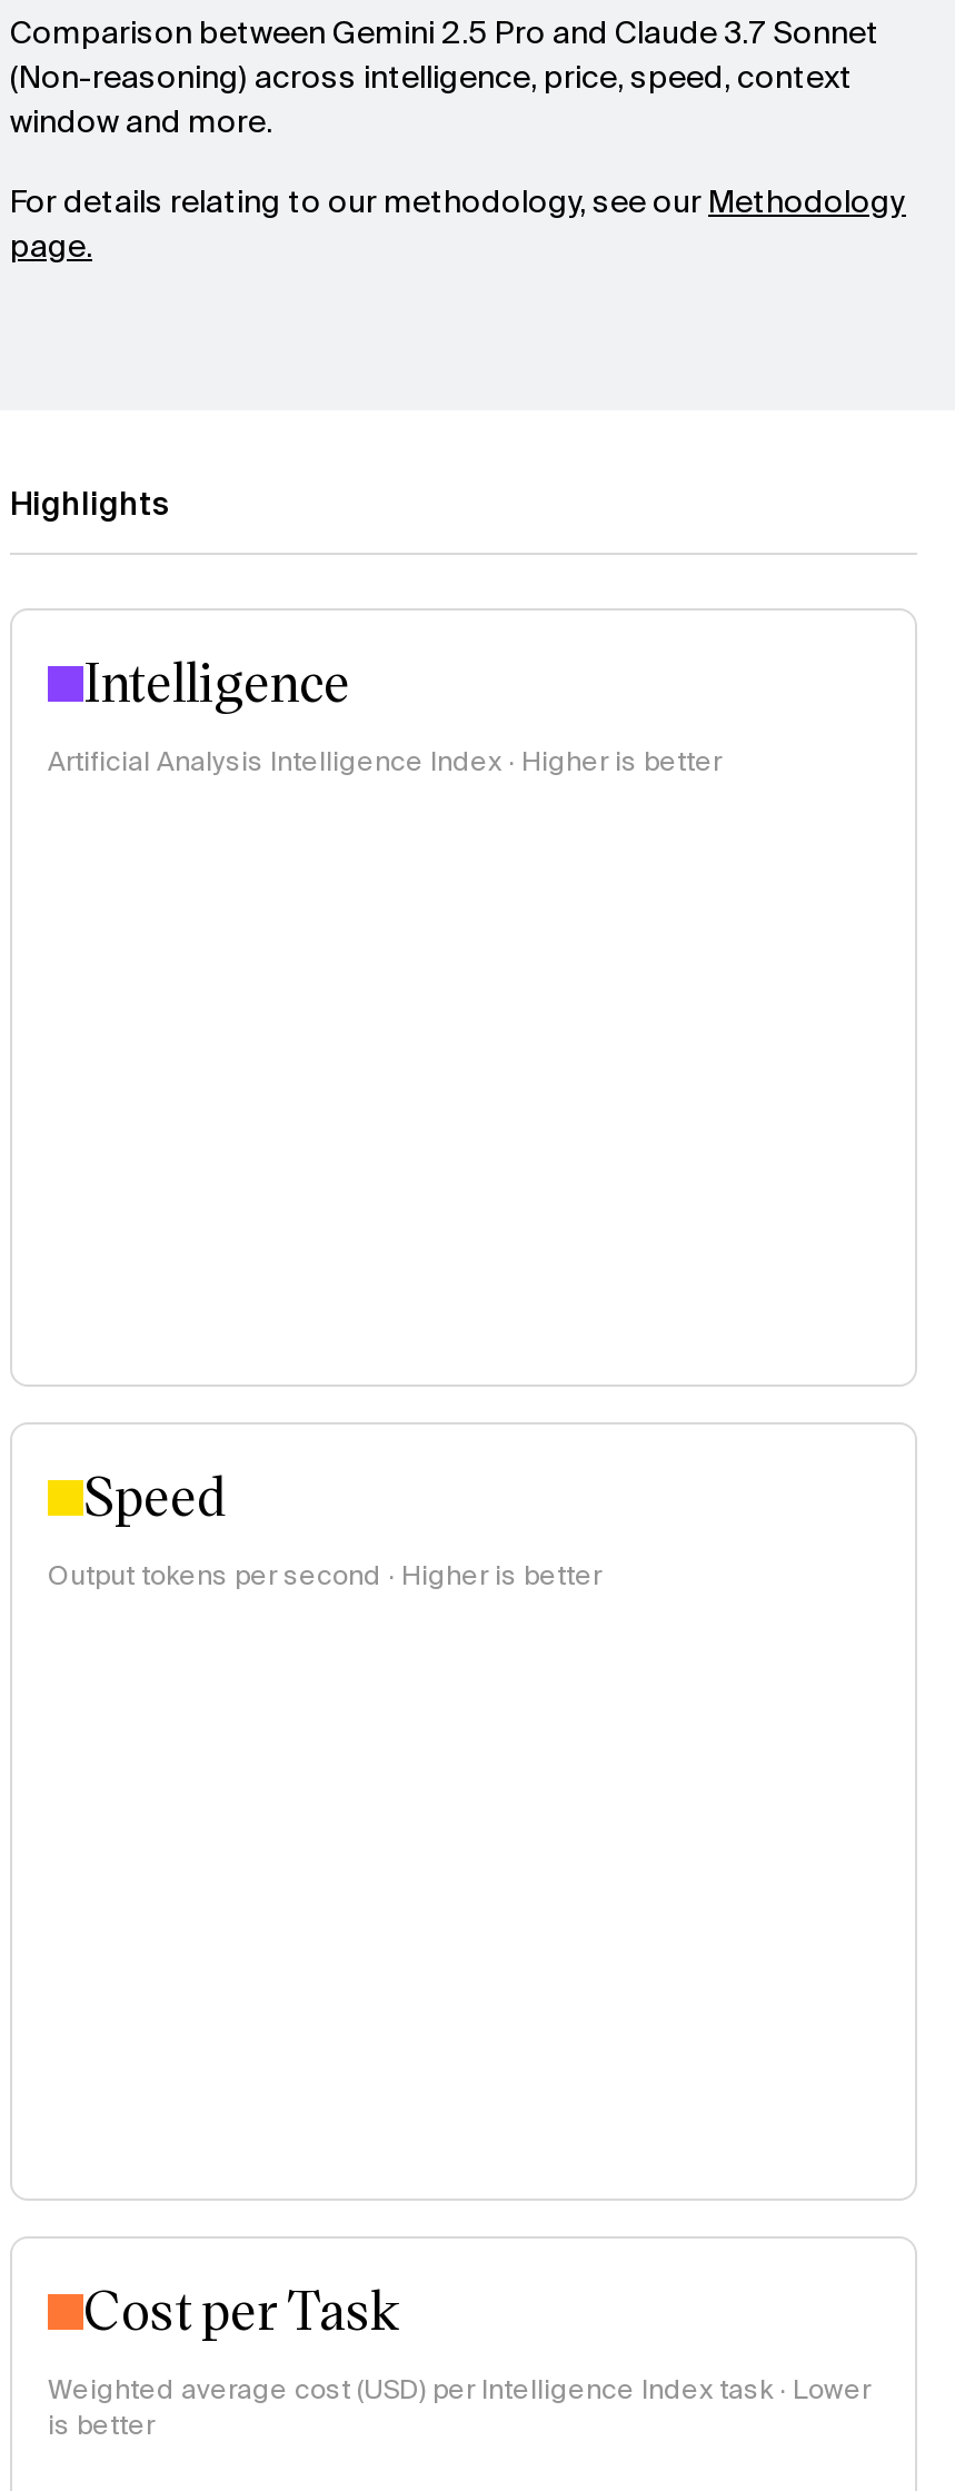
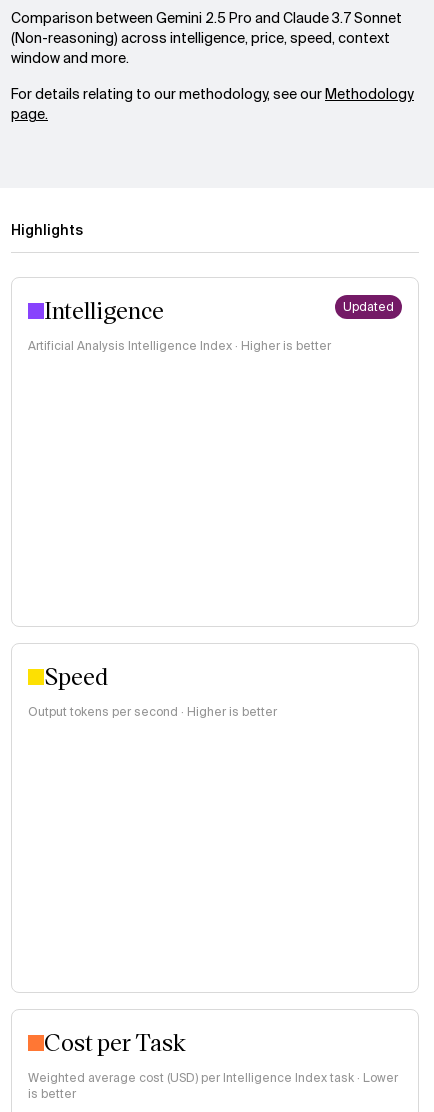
+ Updated
